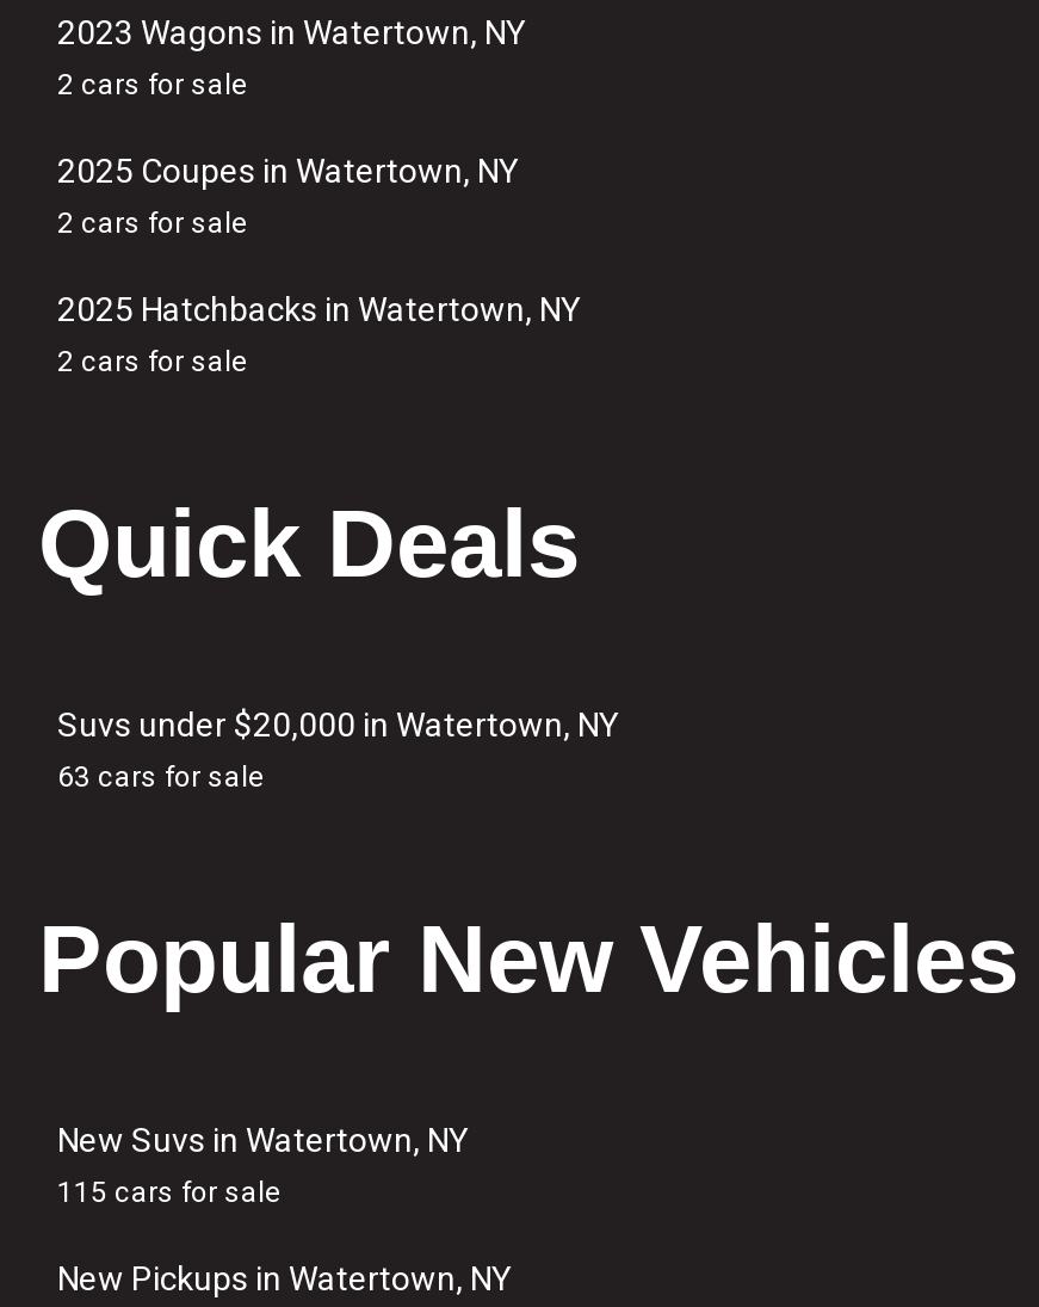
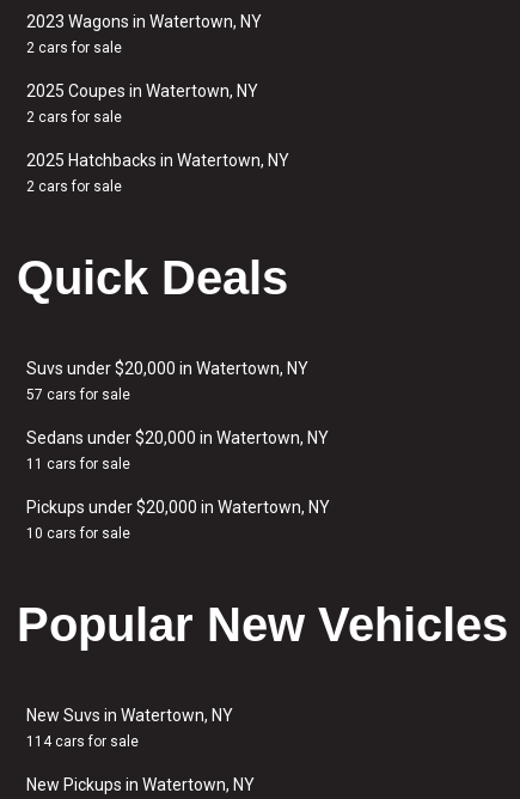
- 63 cars for sale
+ 57 cars for sale
+ Sedans under $20,000 in Watertown, NY
+ 11 cars for sale
+ Pickups under $20,000 in Watertown, NY
+ 10 cars for sale

- 115 cars for sale
+ 114 cars for sale
